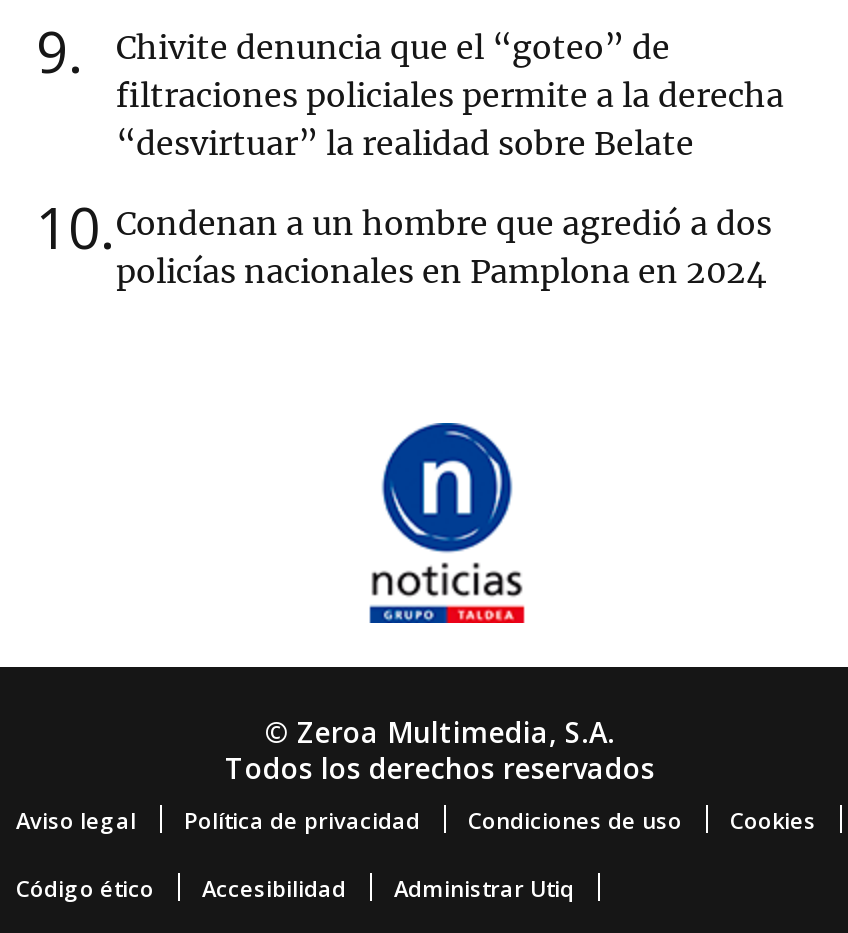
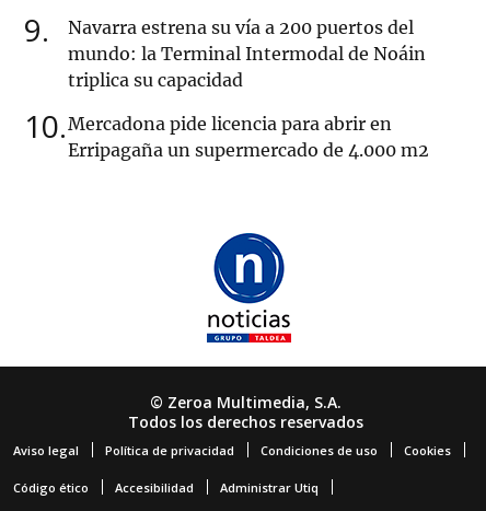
- Chivite denuncia que el “goteo” de
- filtraciones policiales permite a la derecha
- “desvirtuar” la realidad sobre Belate
- 10 Condenan a un hombre que agredió a dos
- policías nacionales en Pamplona en 2024
+ Navarra estrena su vía a 200 puertos del
+ mundo: la Terminal Intermodal de Noáin
+ triplica su capacidad
+ 10 Mercadona pide licencia para abrir en
+ Erripagaña un supermercado de 4.000 m2
